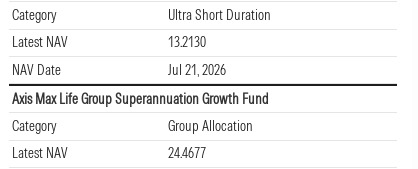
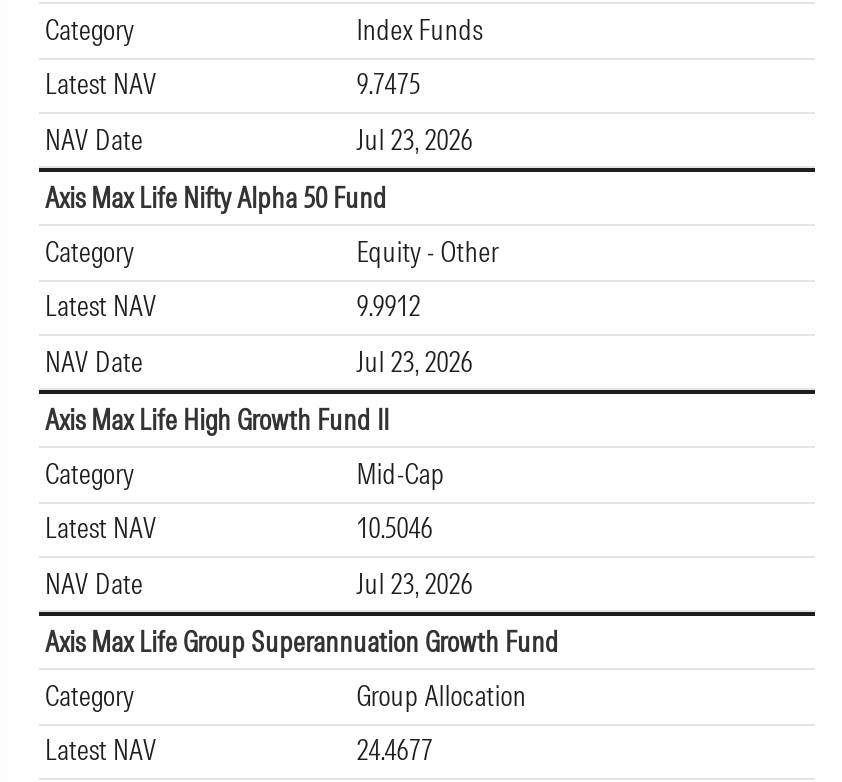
- Ultra Short Duration
+ Index Funds

- 13.2130
+ 9.7475

- Jul 21, 2026
+ Jul 23, 2026
+ Axis Max Life Nifty Alpha 50 Fund
+ Category
+ Equity - Other
+ Latest NAV
+ 9.9912
+ NAV Date
+ Jul 23, 2026
+ Axis Max Life High Growth Fund II
+ Category
+ Mid-Cap
+ Latest NAV
+ 10.5046
+ NAV Date
+ Jul 23, 2026
